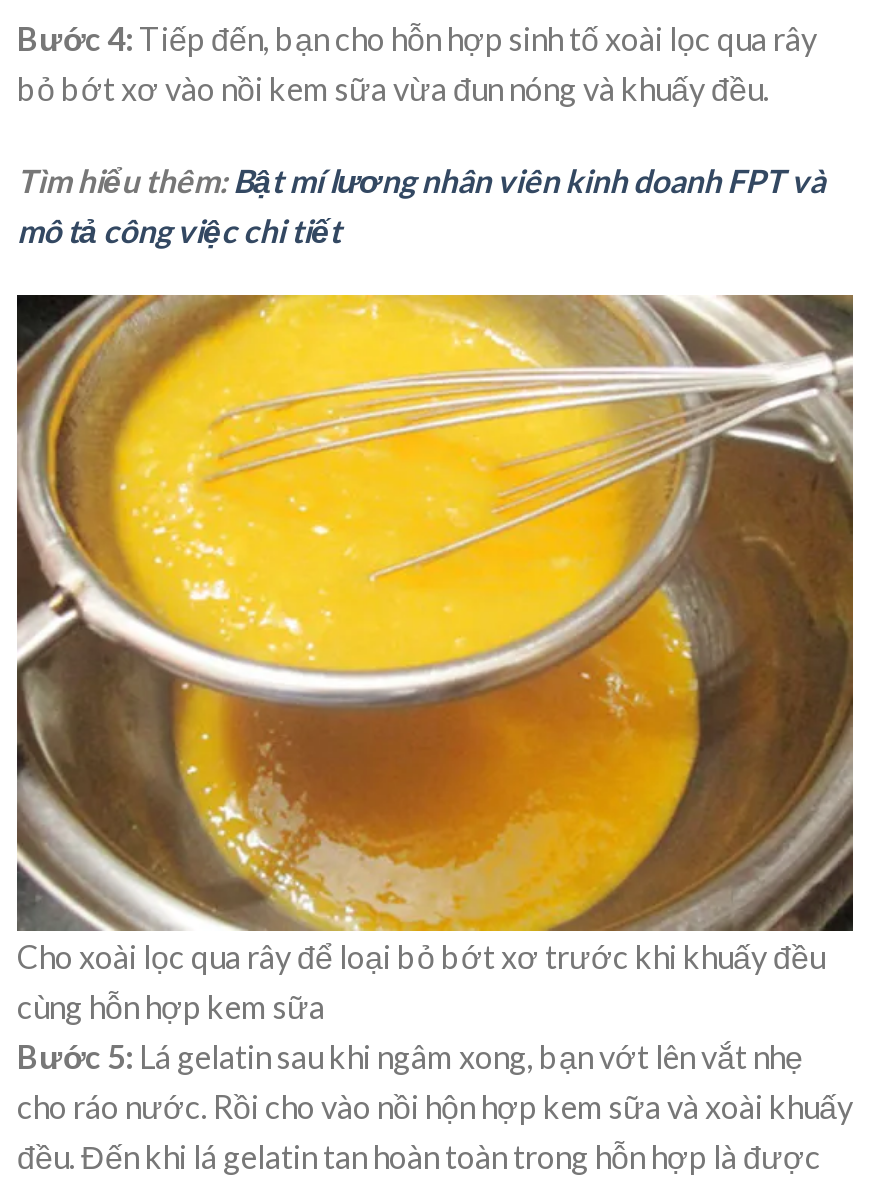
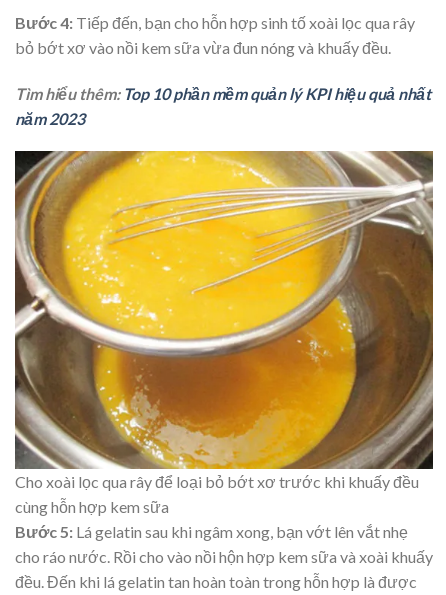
- Tìm hiểu thêm: Bật mí lương nhân viên kinh doanh FPT và
- mô tả công việc chi tiết
+ Tìm hiểu thêm: Top 10 phần mềm quản lý KPI hiệu quả nhất
+ năm 2023
